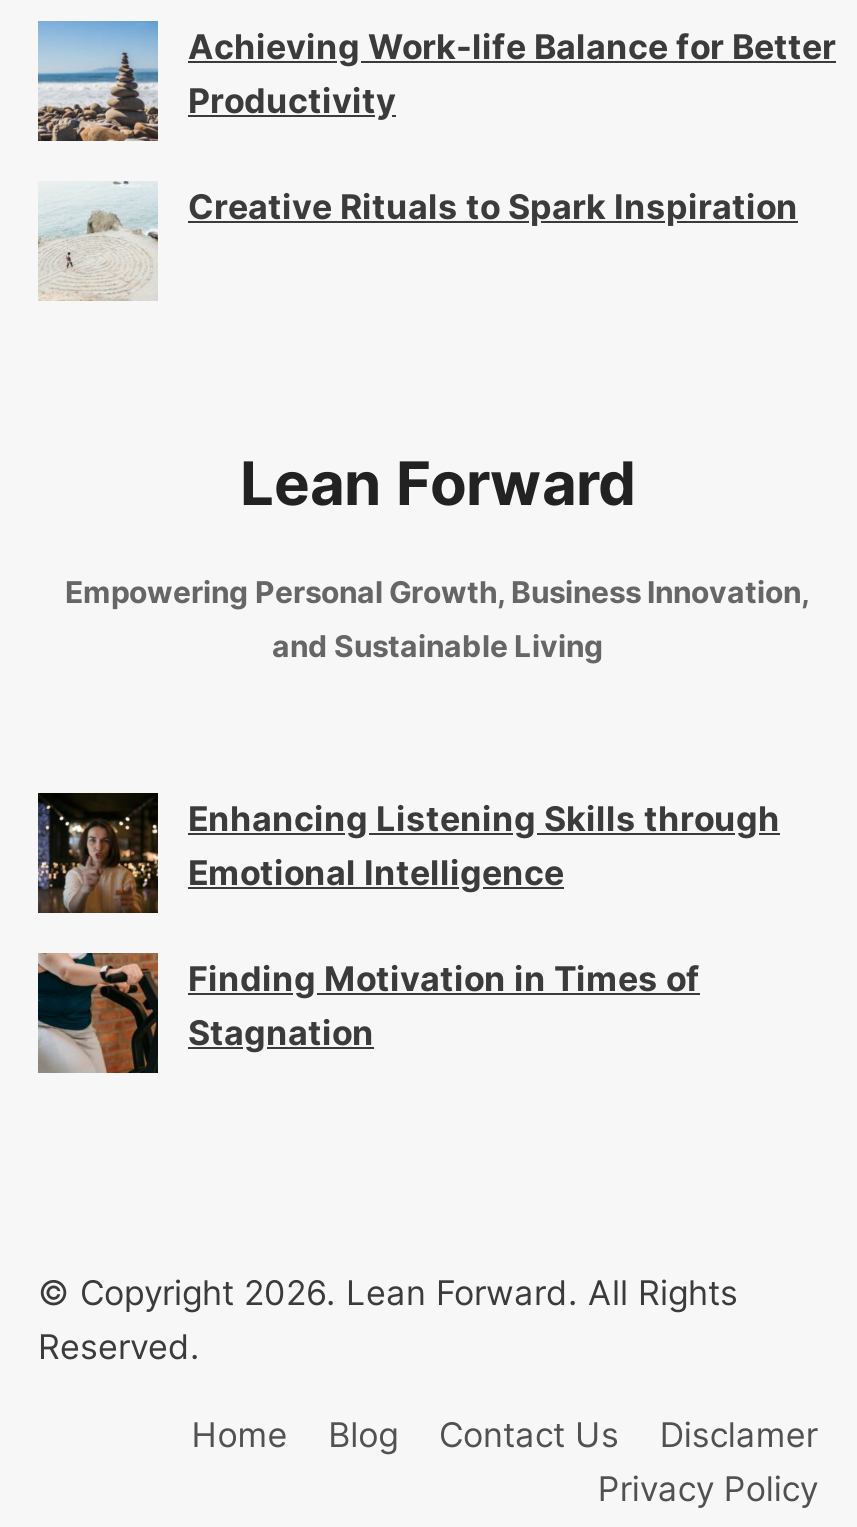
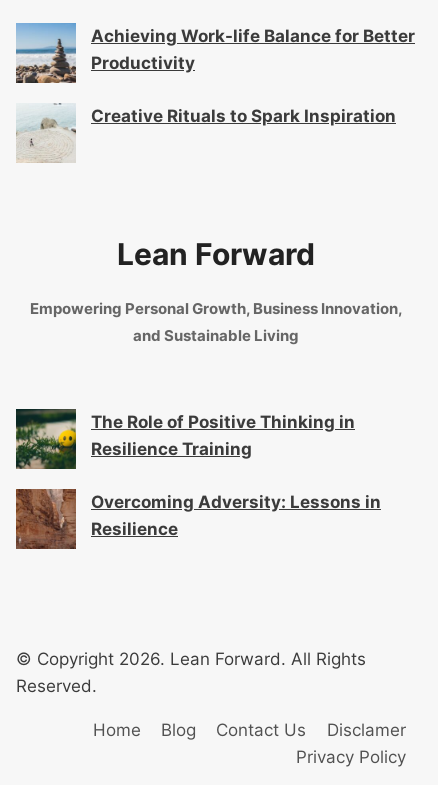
- [image]
- Enhancing Listening Skills through
- Emotional Intelligence
+ [image]
+ The Role of Positive Thinking in
+ Resilience Training

- [image]
- Finding Motivation in Times of
- Stagnation
+ [image]
+ Overcoming Adversity: Lessons in
+ Resilience
